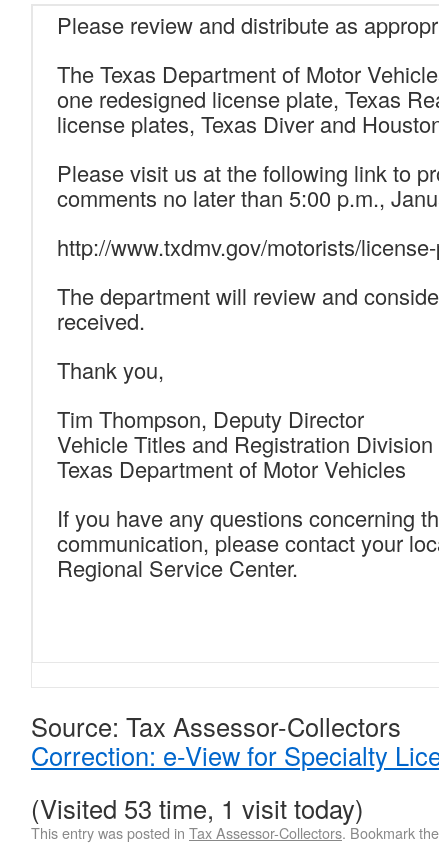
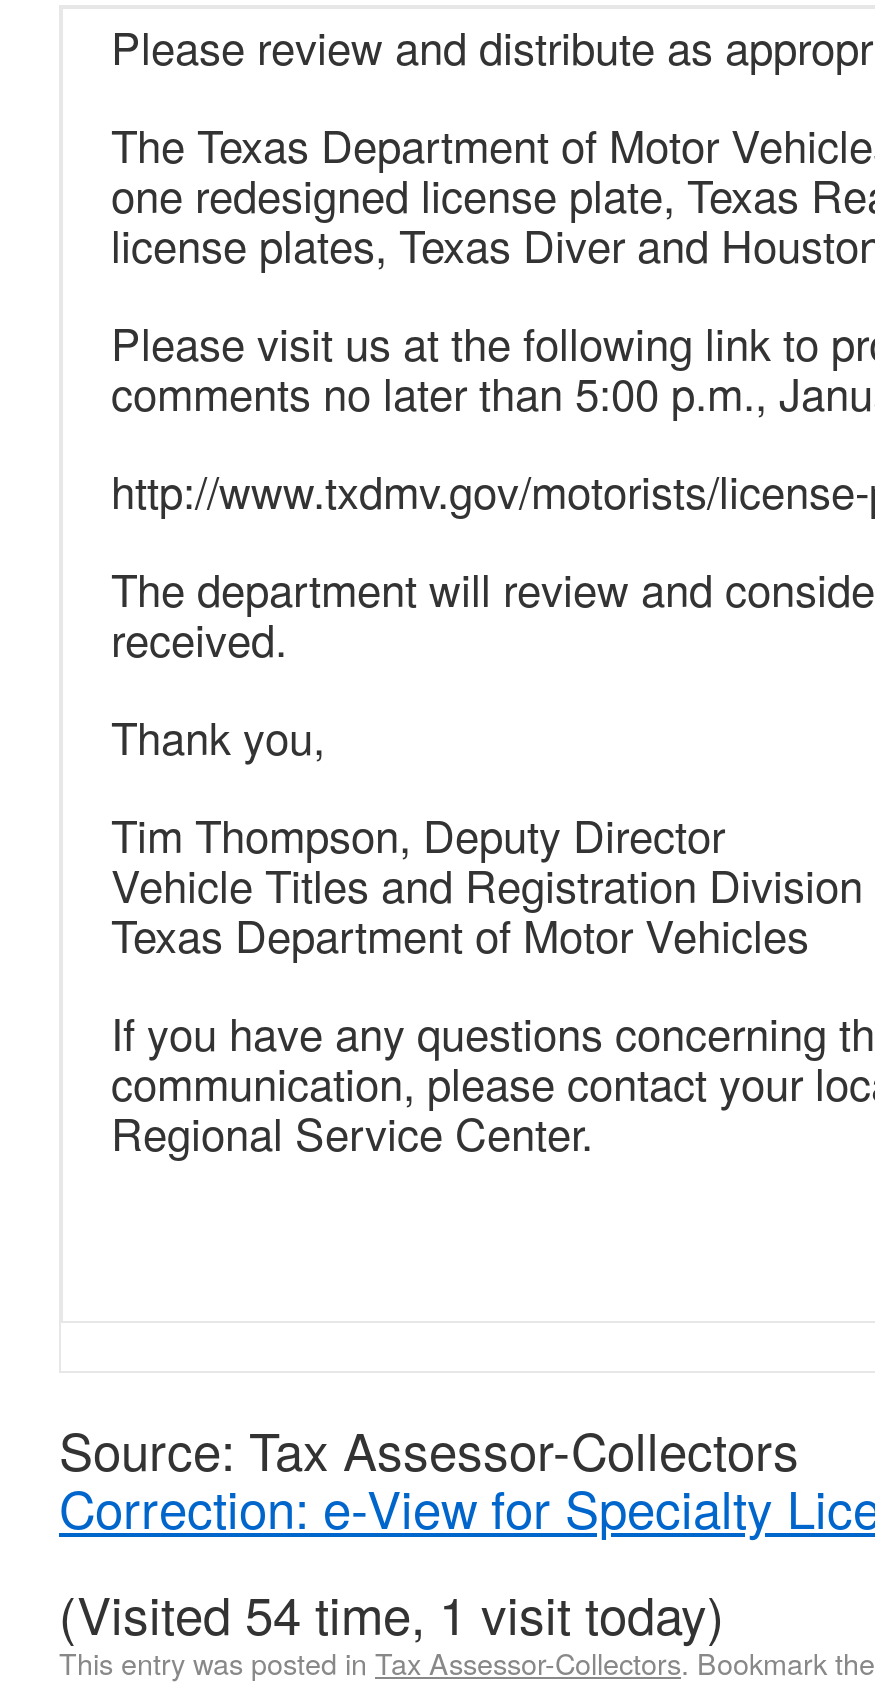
- (Visited 53 time, 1 visit today)
+ (Visited 54 time, 1 visit today)
